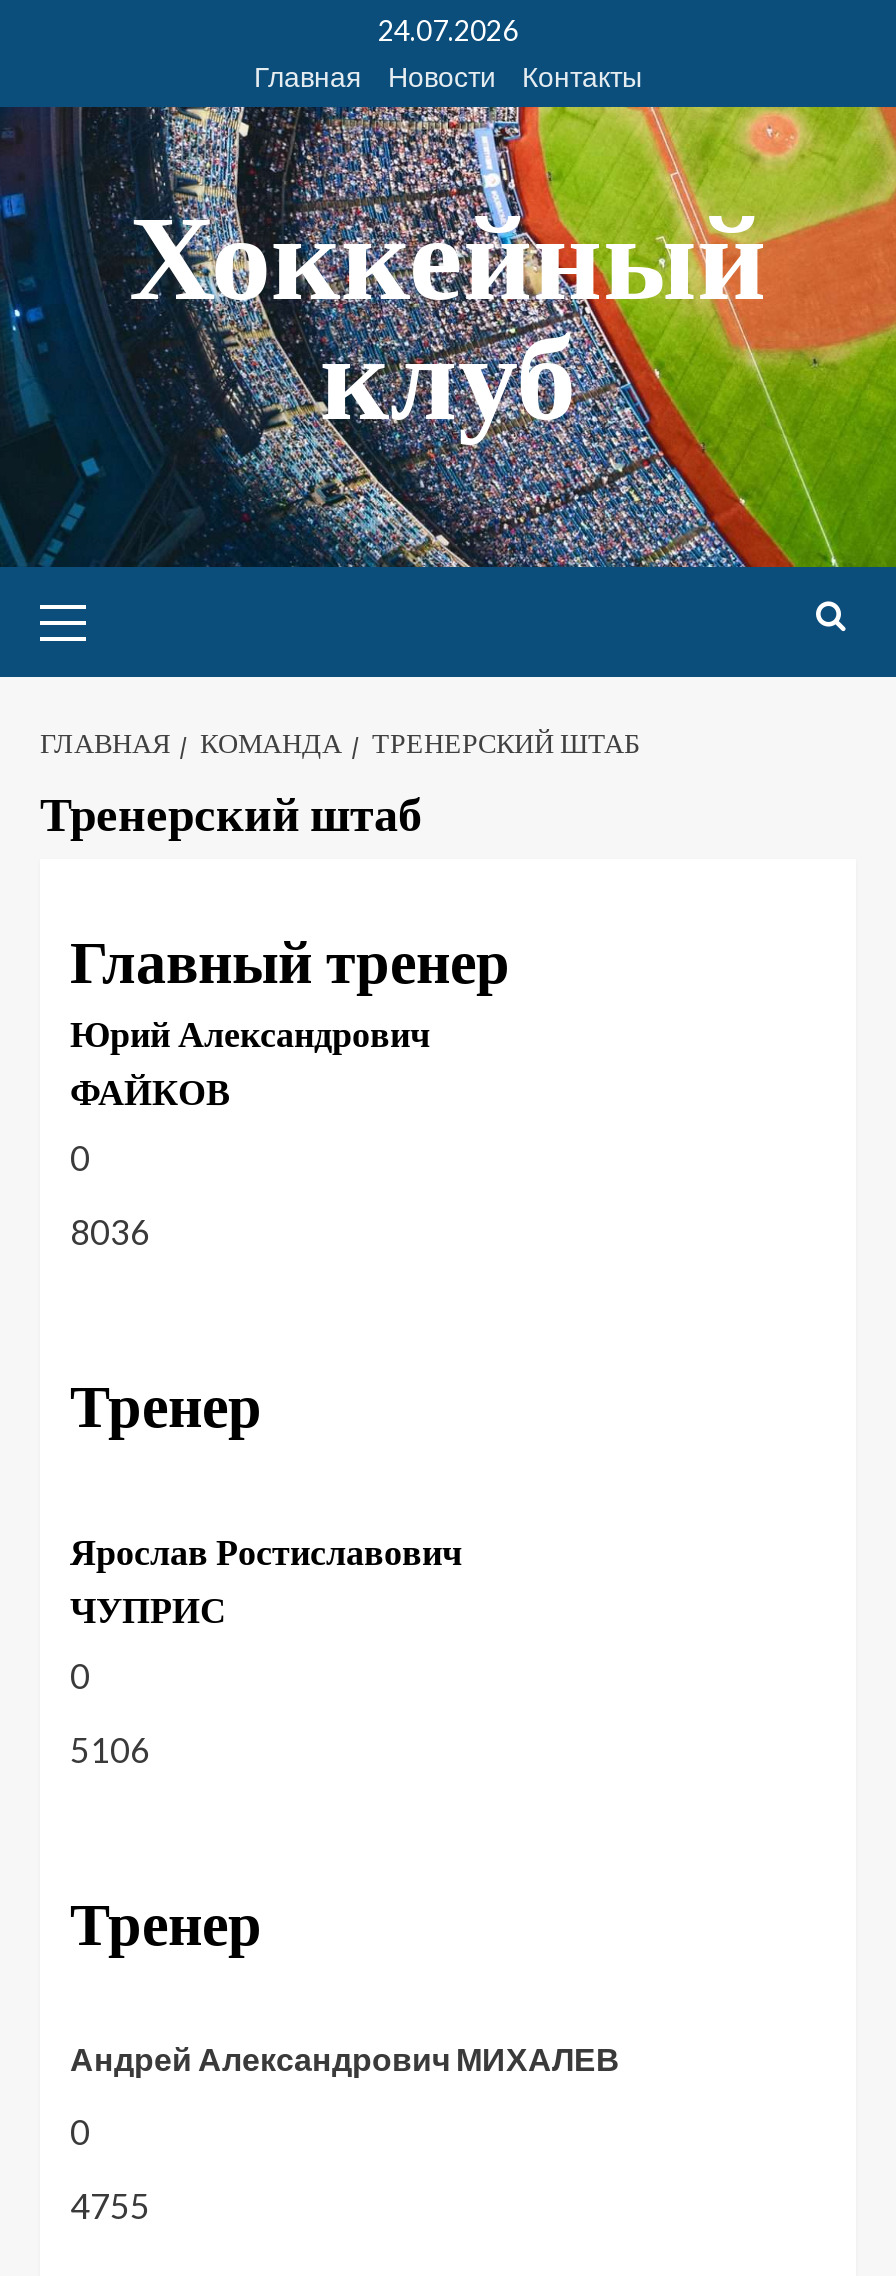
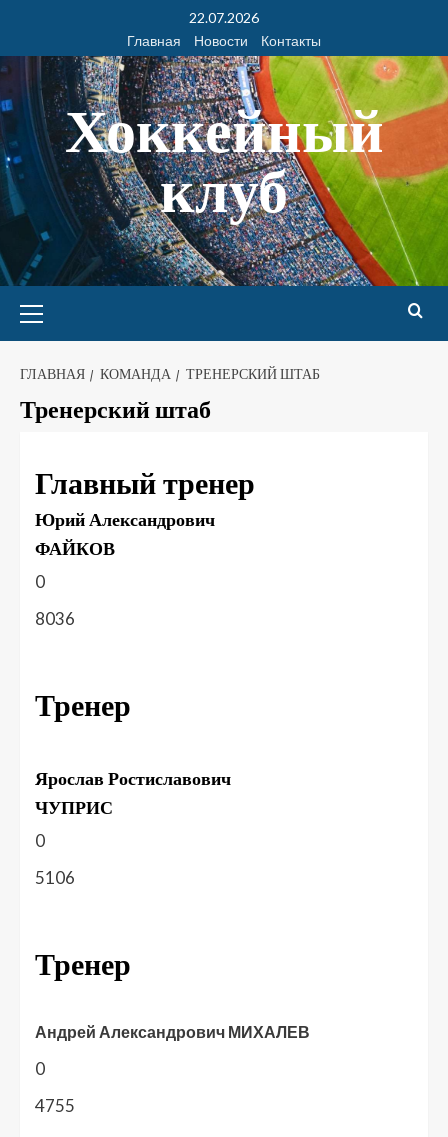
- 24.07.2026
+ 22.07.2026
